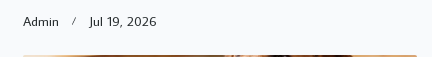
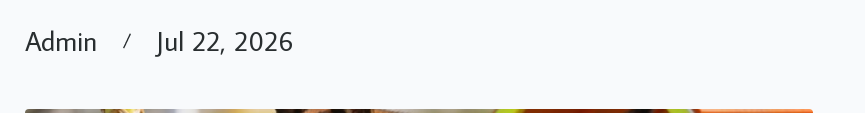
- Admin Jul 19, 2026
+ Admin Jul 22, 2026
